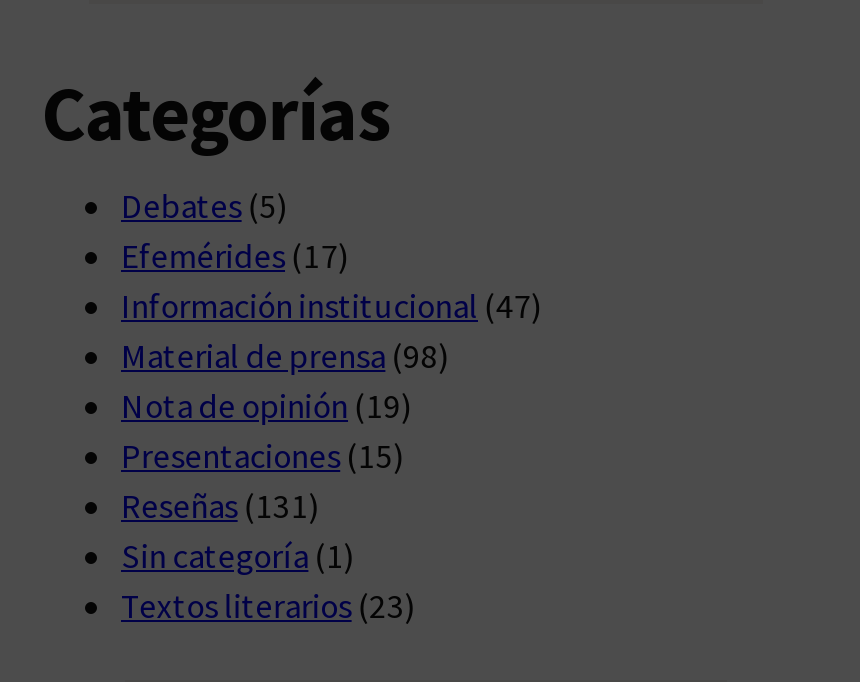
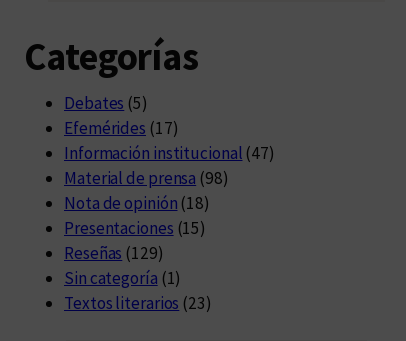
- Nota de opinión (19)
+ Nota de opinión (18)

- Reseñas (131)
+ Reseñas (129)
